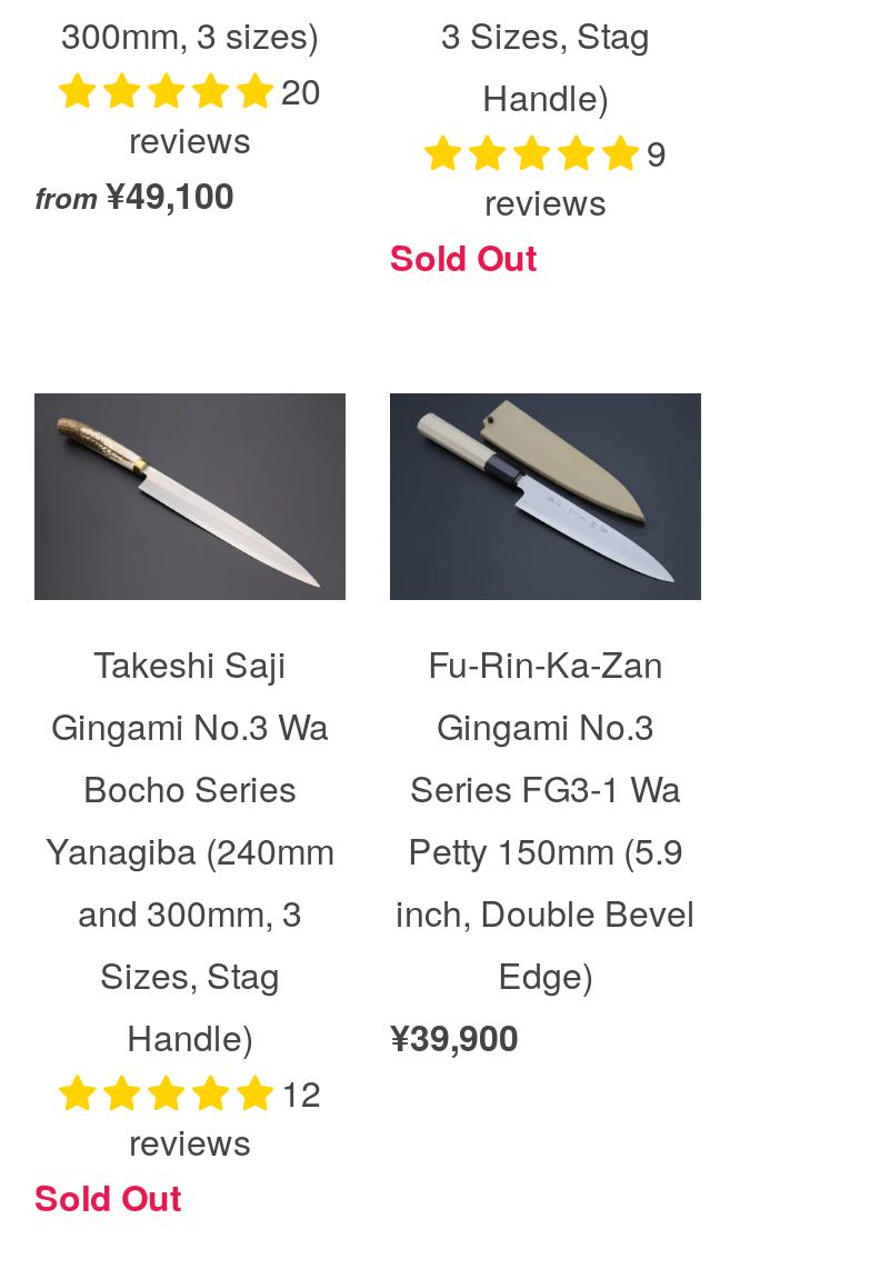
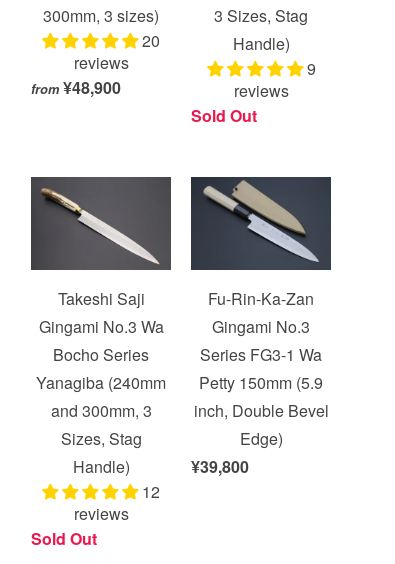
- from ¥49,100
+ from ¥48,900

- ¥39,900
+ ¥39,800
